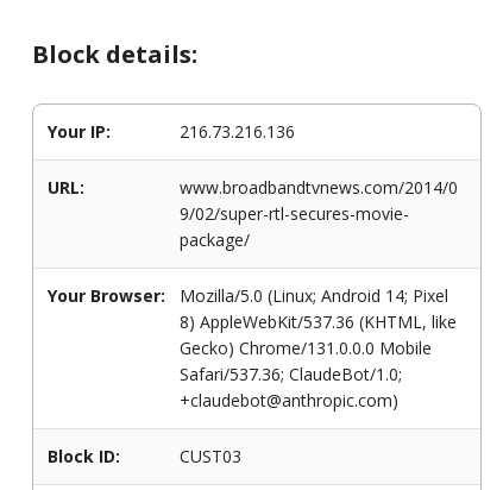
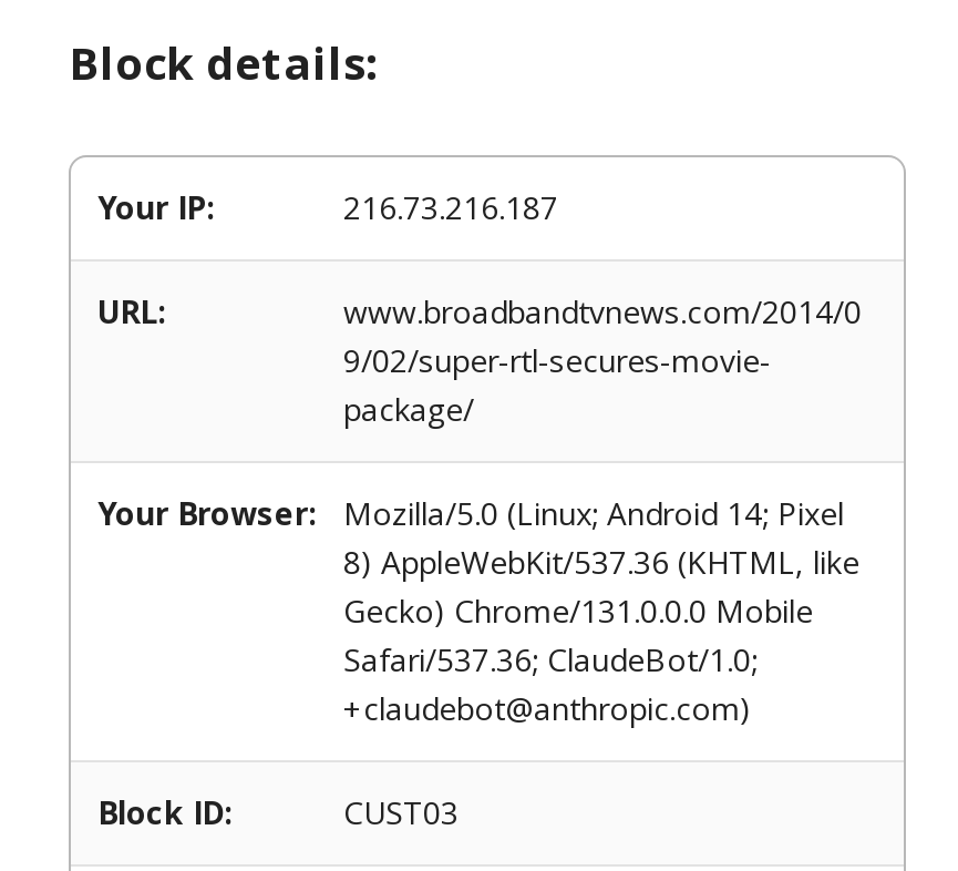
- 216.73.216.136
+ 216.73.216.187
